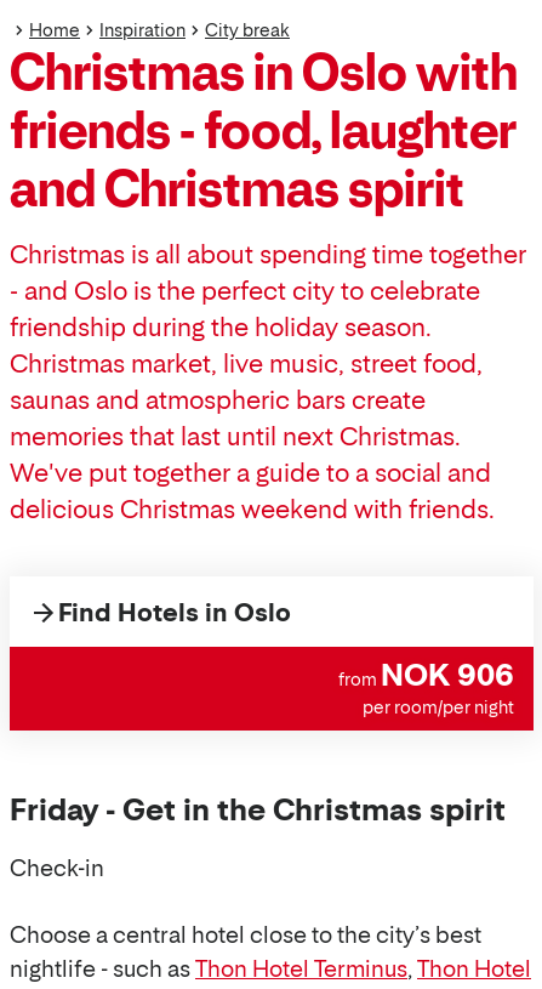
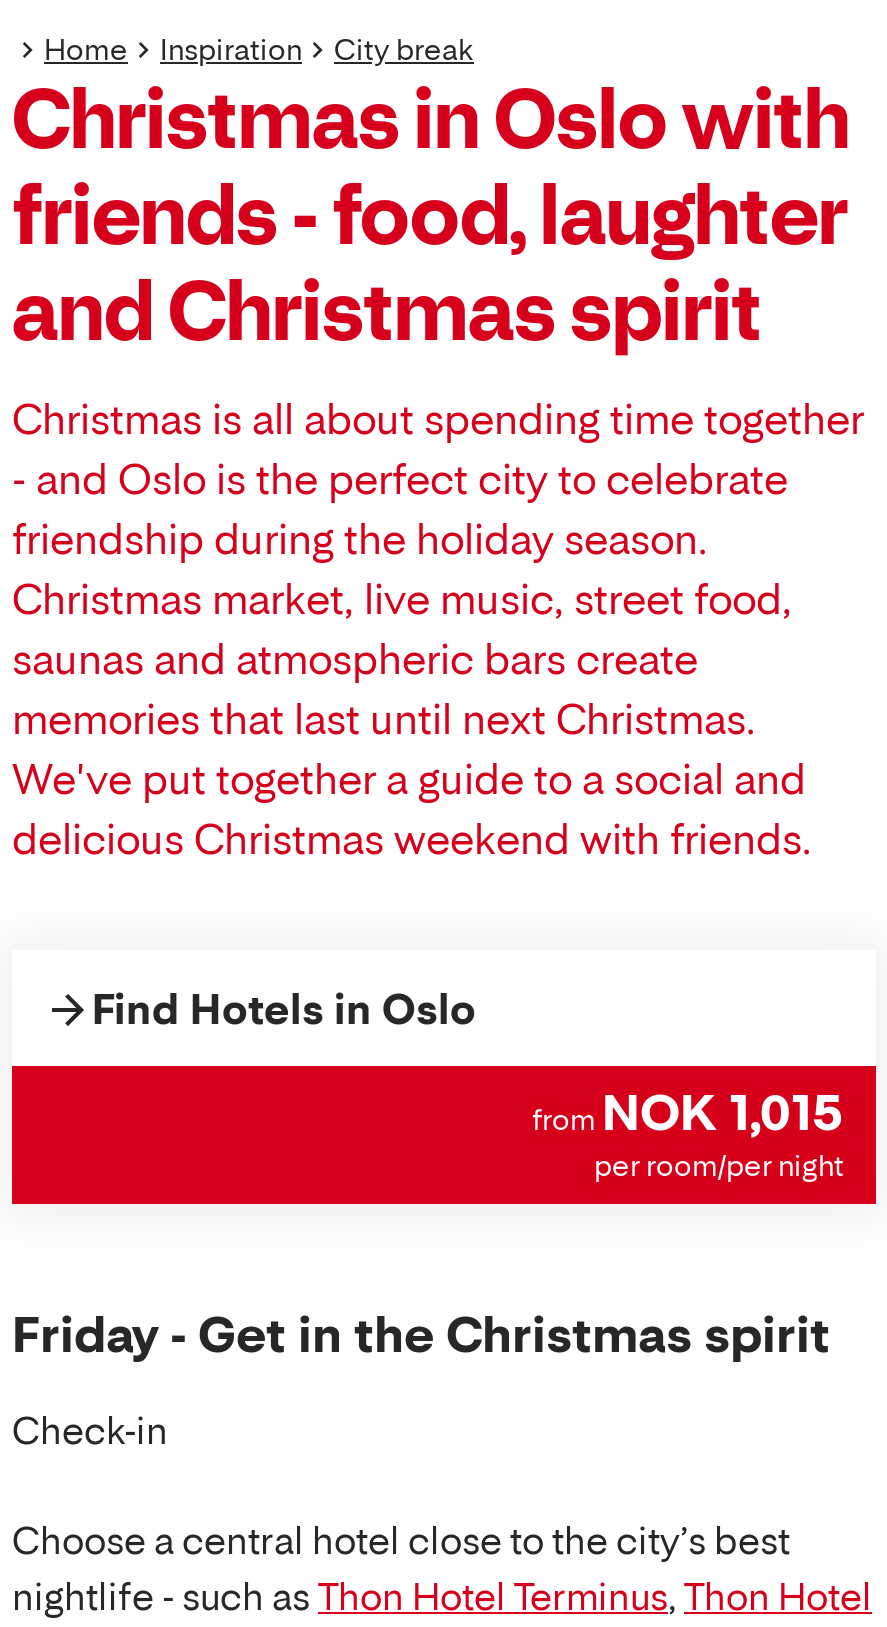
- from NOK 906
+ from NOK 1,015
